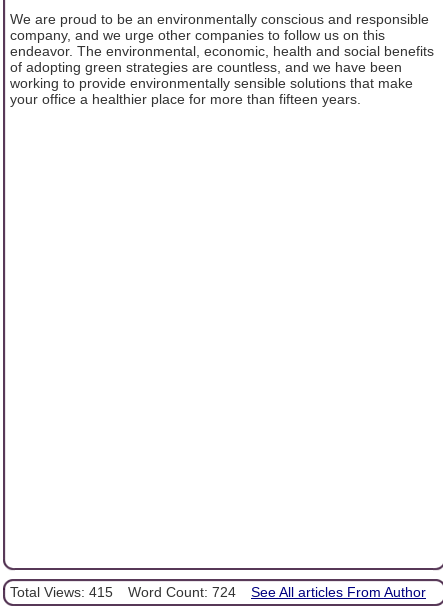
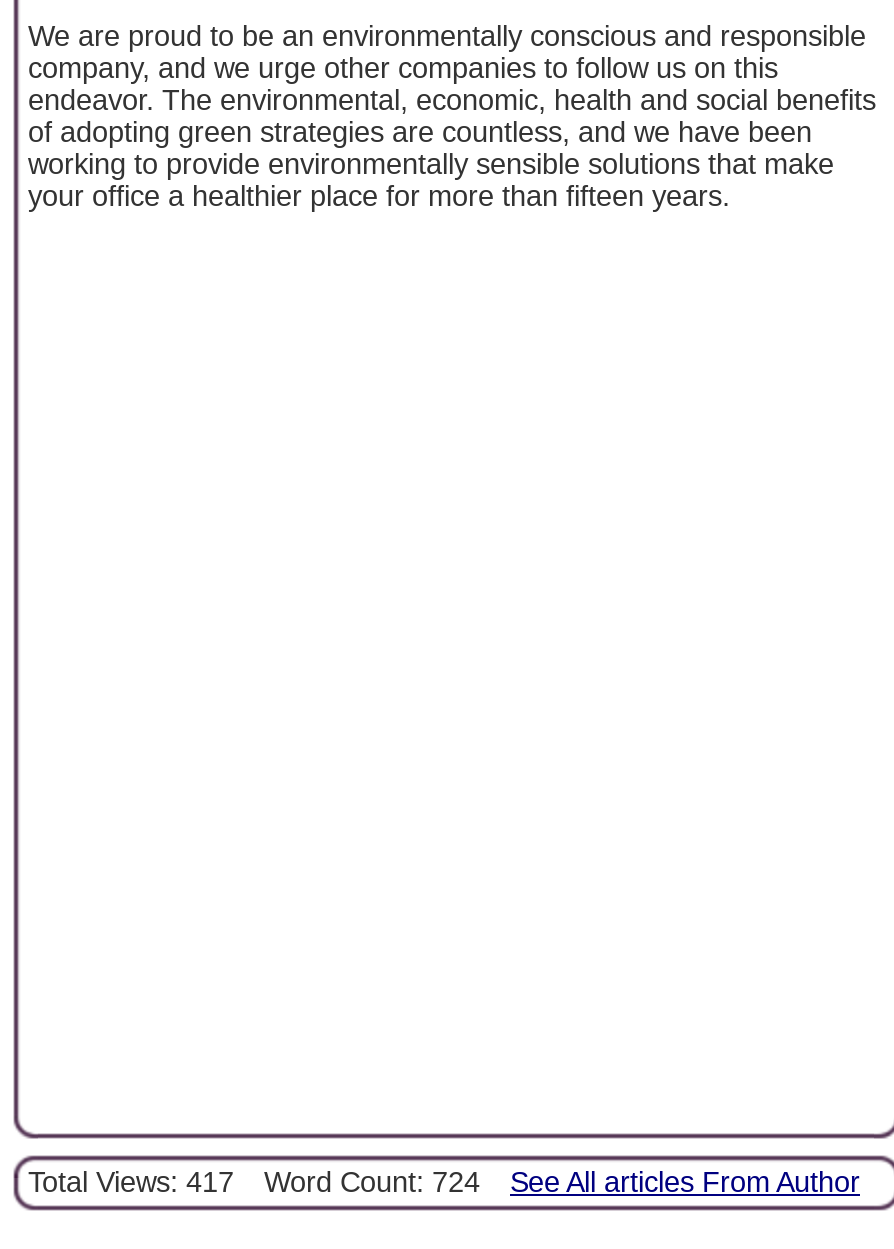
- Total Views: 415 Word Count: 724 See All articles From Author
+ Total Views: 417 Word Count: 724 See All articles From Author
